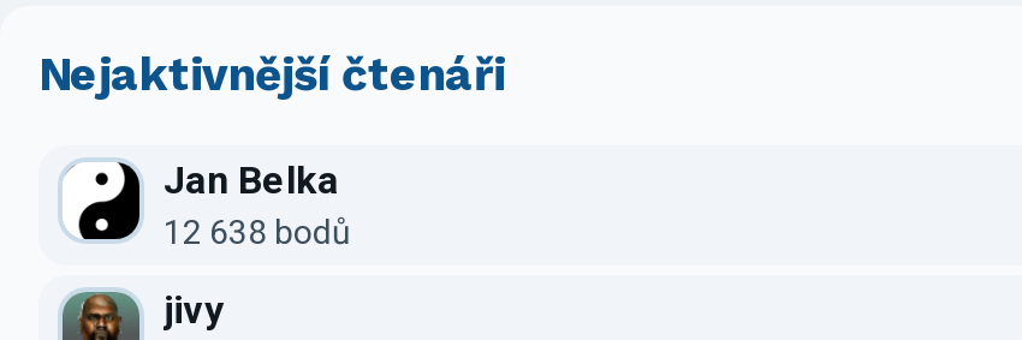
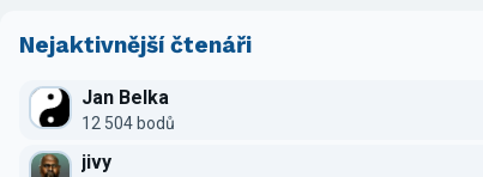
- 12 638 bodů
+ 12 504 bodů
